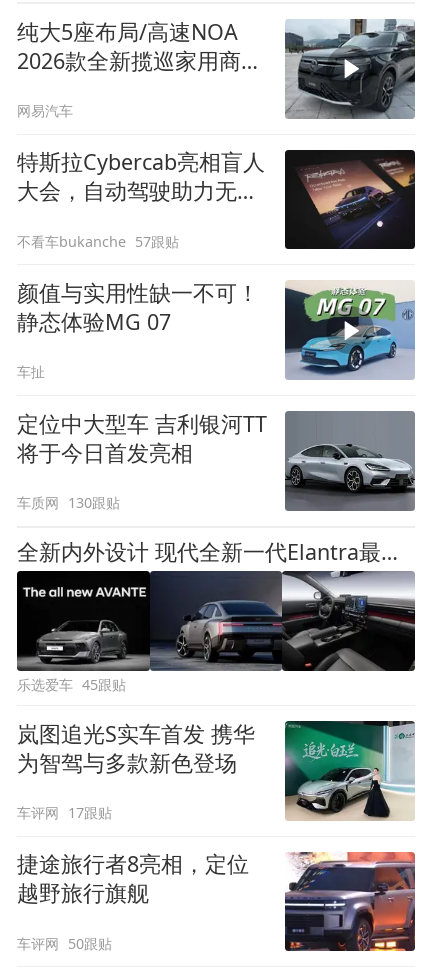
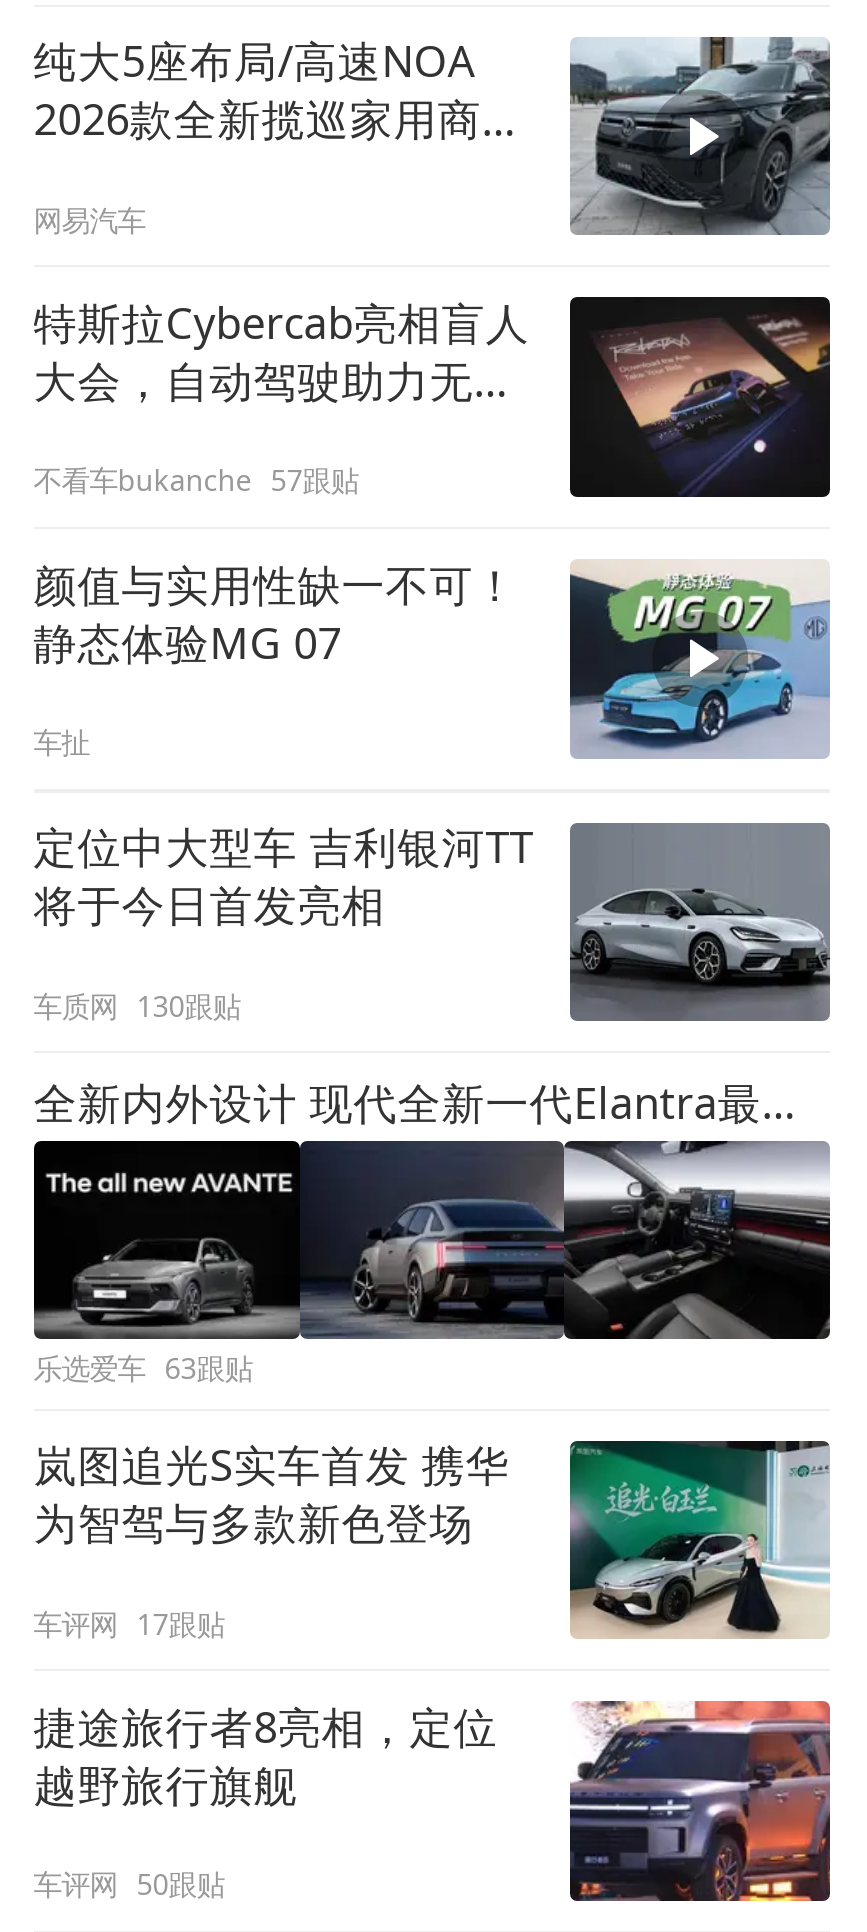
- 乐选爱车 45跟贴
+ 乐选爱车 63跟贴
